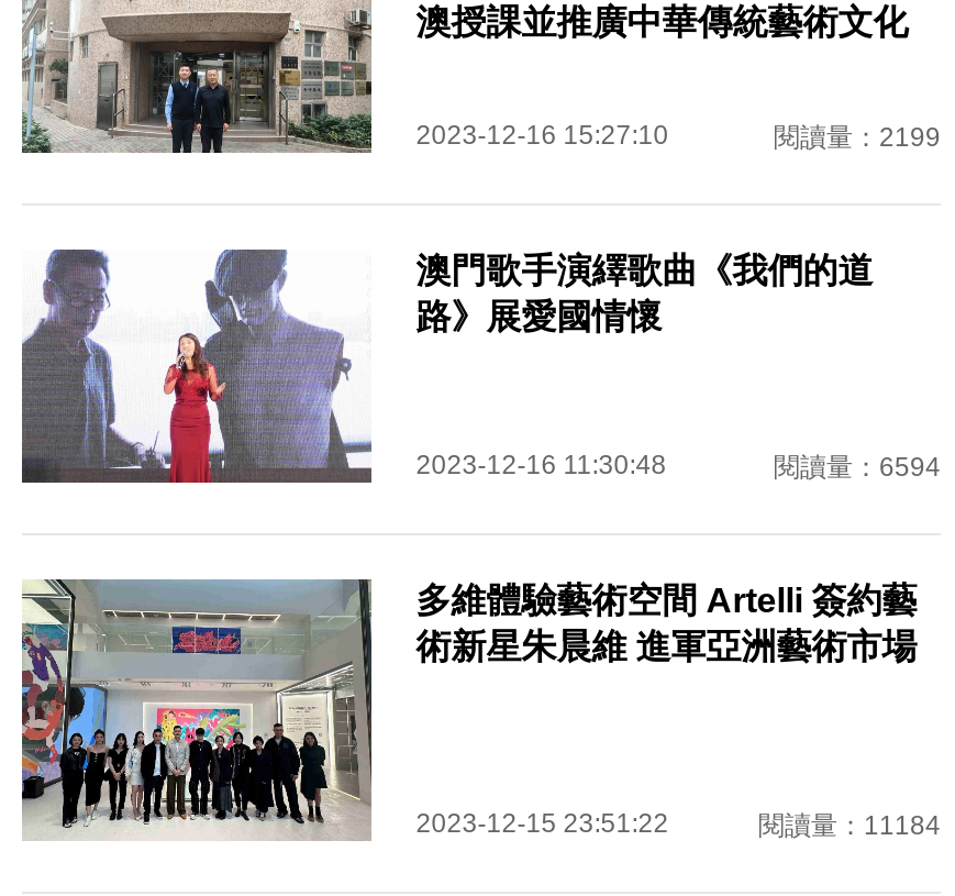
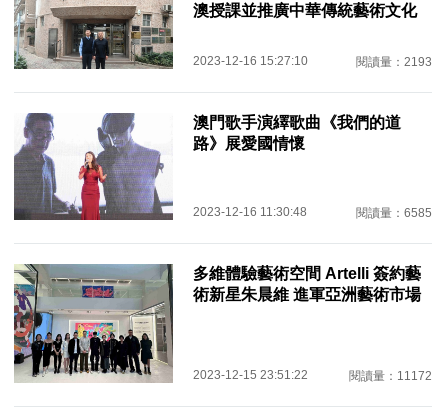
- 閱讀量：2199
+ 閱讀量：2193

- 閱讀量：6594
+ 閱讀量：6585

- 閱讀量：11184
+ 閱讀量：11172
